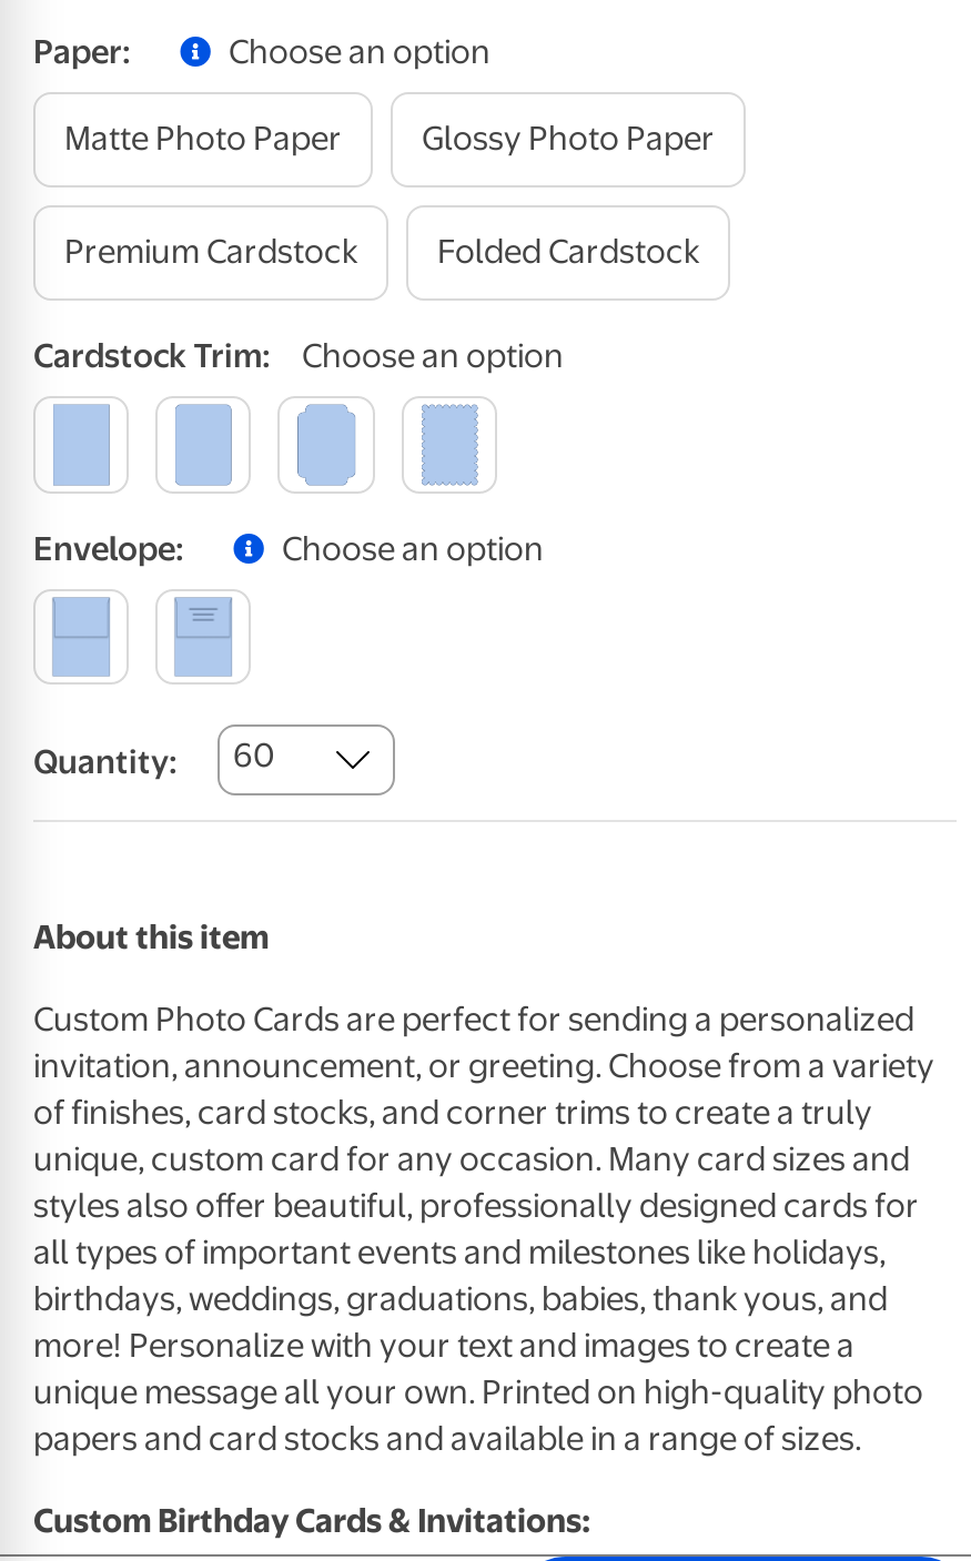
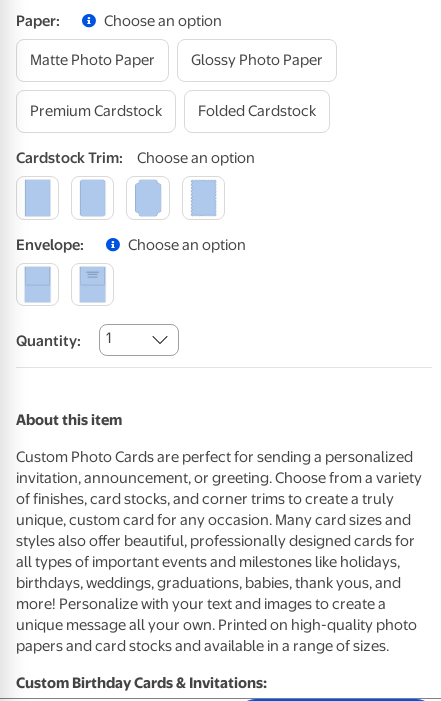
- Quantity: 60
+ Quantity: 1
